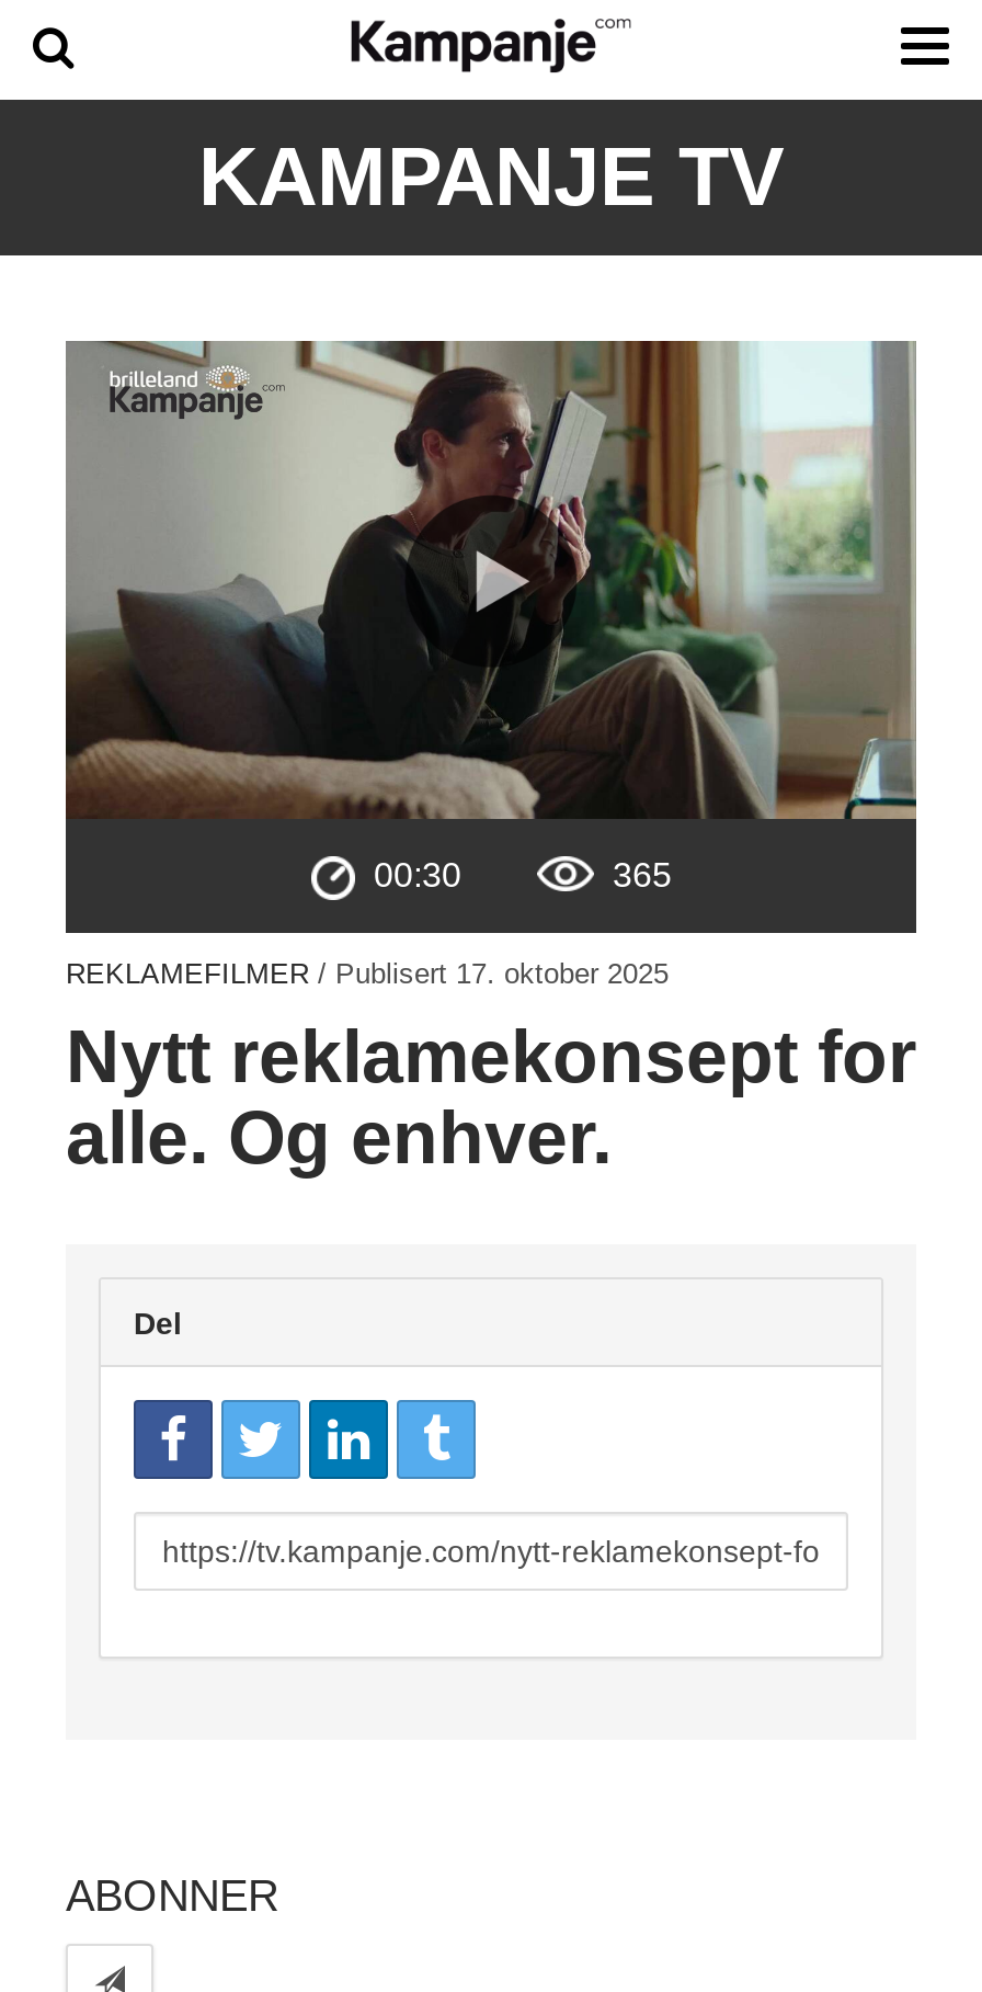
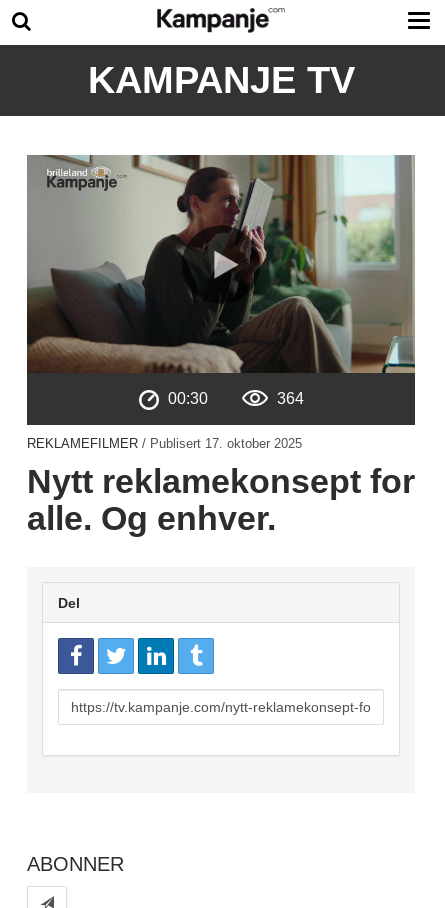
- 365
+ 364
